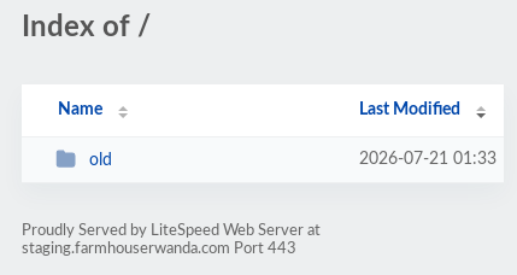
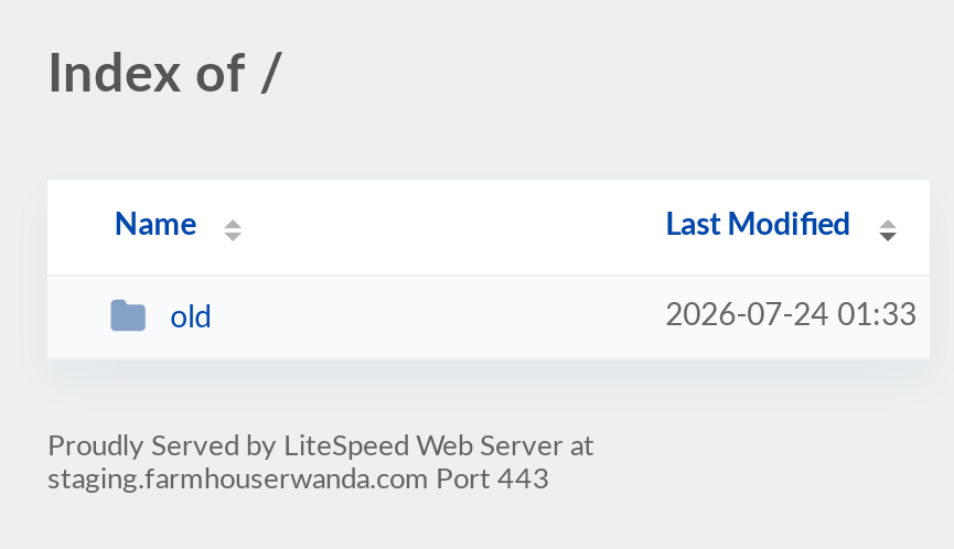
- 2026-07-21 01:33
+ 2026-07-24 01:33
